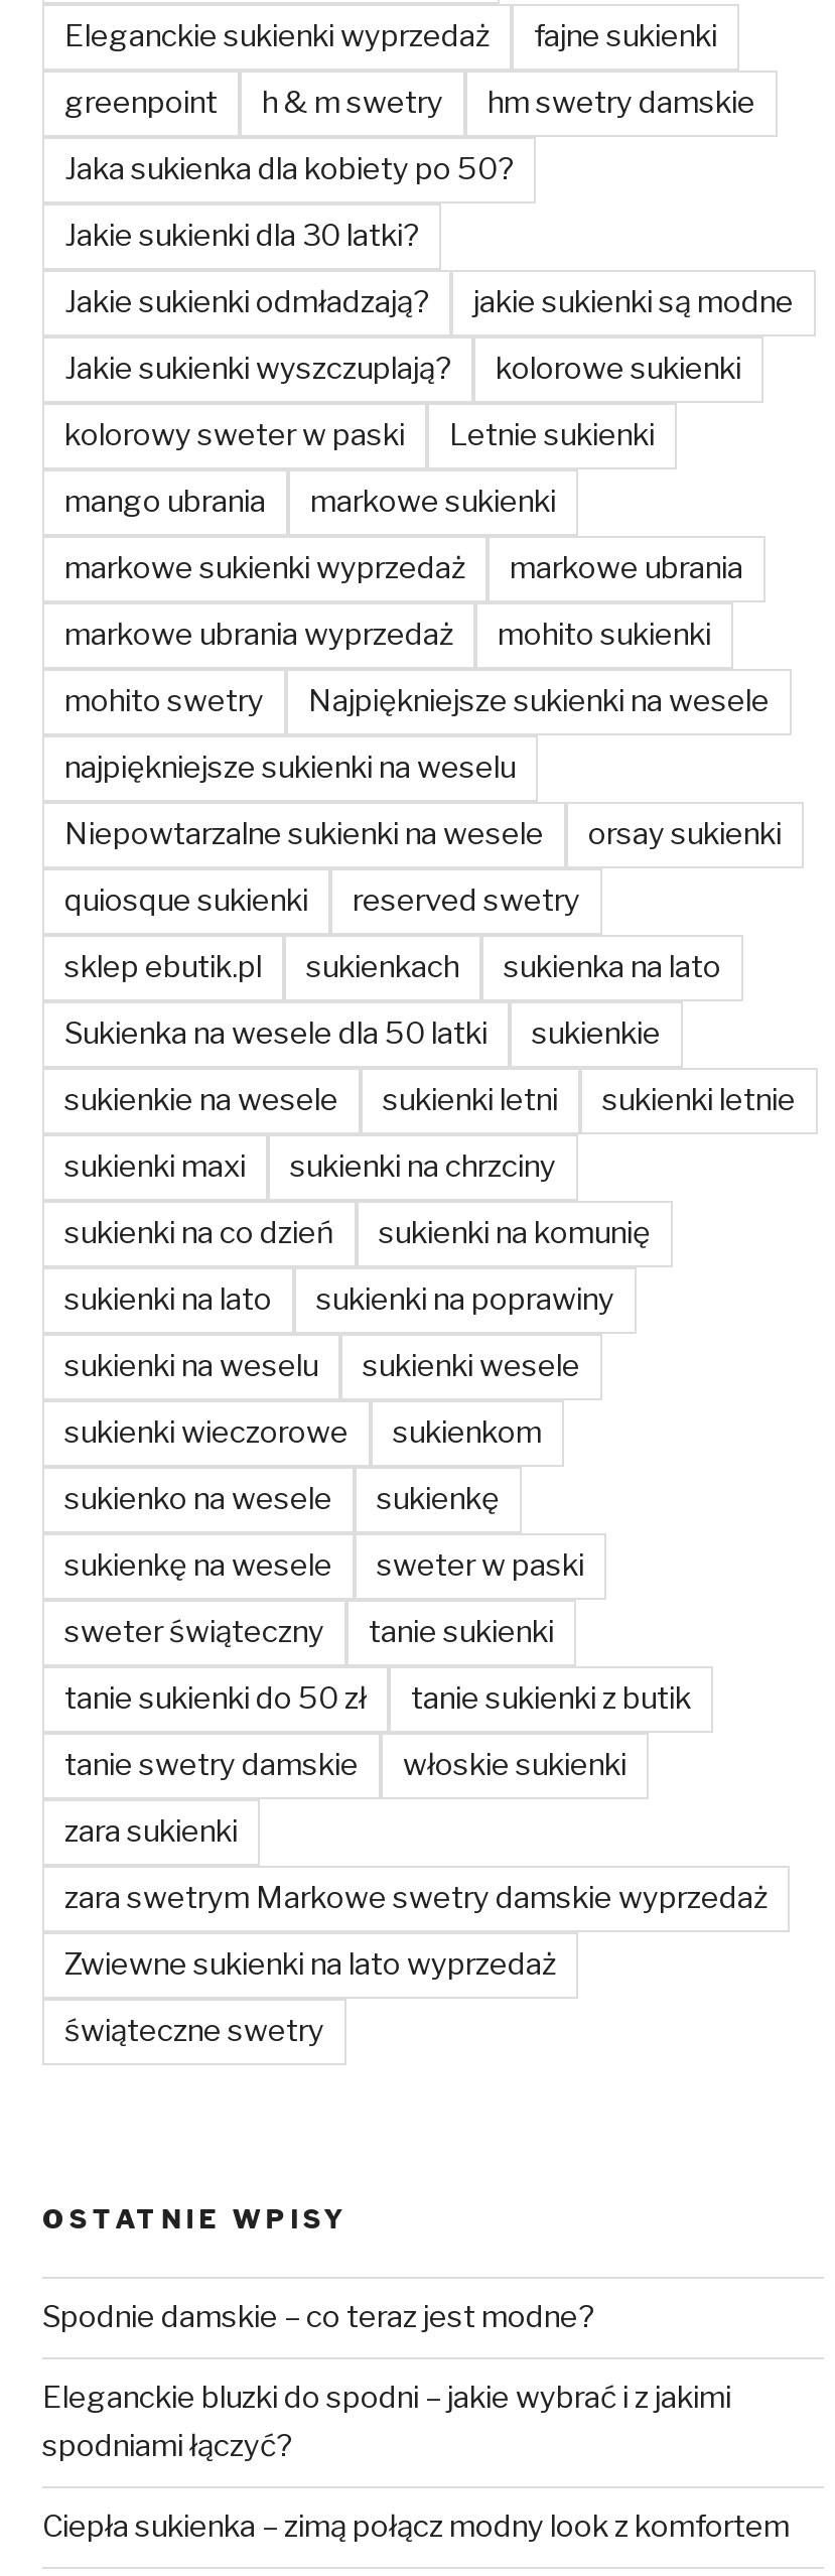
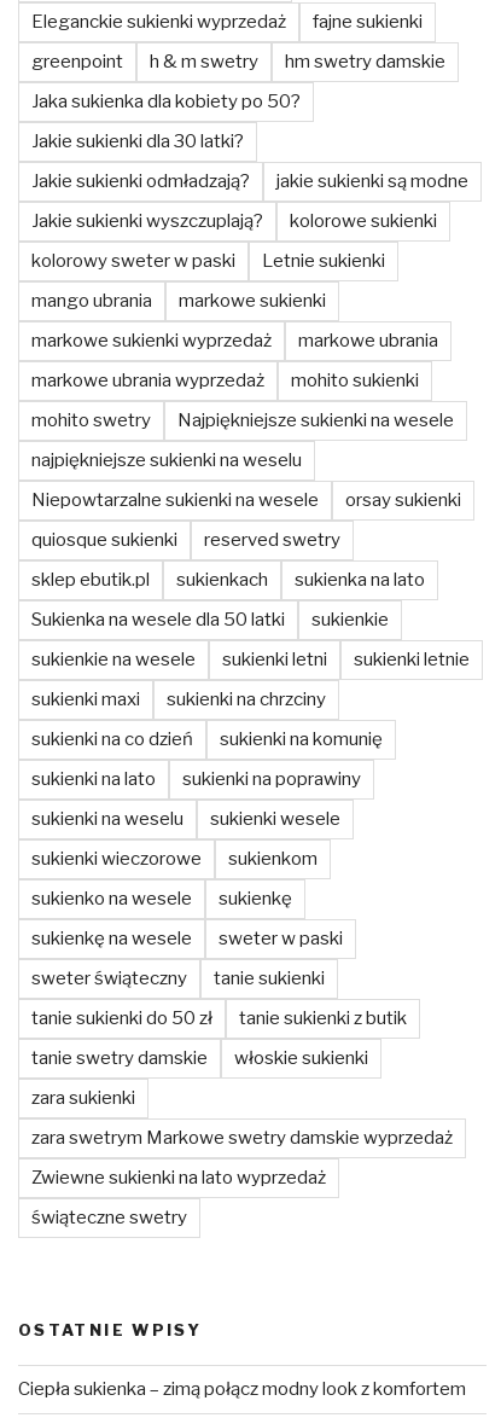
- Spodnie damskie – co teraz jest modne?
- Eleganckie bluzki do spodni – jakie wybrać i z jakimi
- spodniami łączyć?
